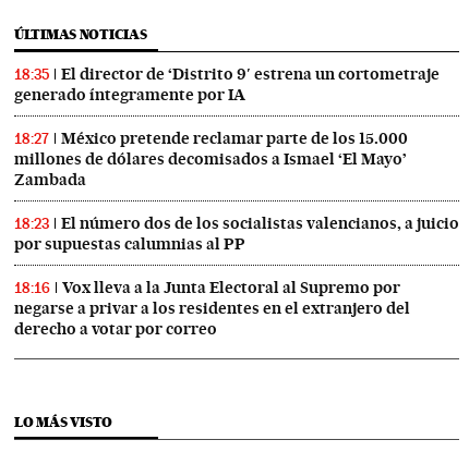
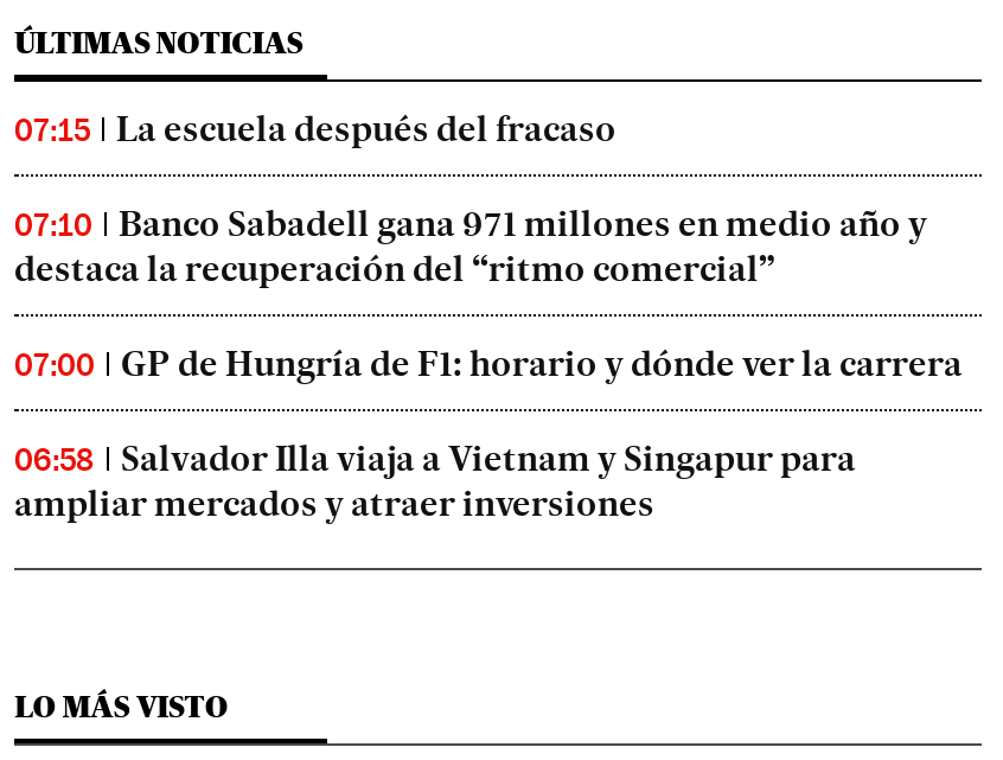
- 18:35
- El director de ‘Distrito 9′ estrena un cortometraje
- generado íntegramente por IA
+ 07:15
+ La escuela después del fracaso

- 18:27
- México pretende reclamar parte de los 15.000
- millones de dólares decomisados a Ismael ‘El Mayo’
- Zambada
+ 07:10
+ Banco Sabadell gana 971 millones en medio año y
+ destaca la recuperación del “ritmo comercial”

- 18:23
- El número dos de los socialistas valencianos, a juicio
- por supuestas calumnias al PP
+ 07:00
+ GP de Hungría de F1: horario y dónde ver la carrera

- 18:16
- Vox lleva a la Junta Electoral al Supremo por
- negarse a privar a los residentes en el extranjero del
- derecho a votar por correo
+ 06:58
+ Salvador Illa viaja a Vietnam y Singapur para
+ ampliar mercados y atraer inversiones
